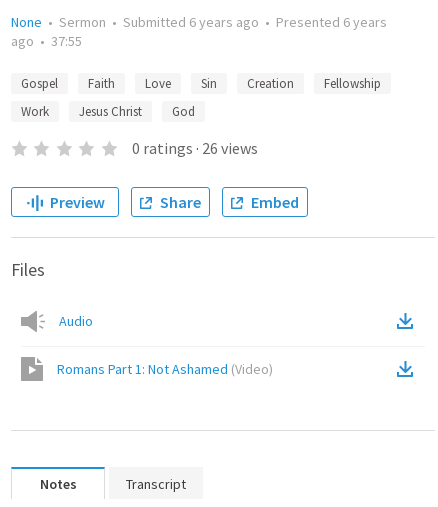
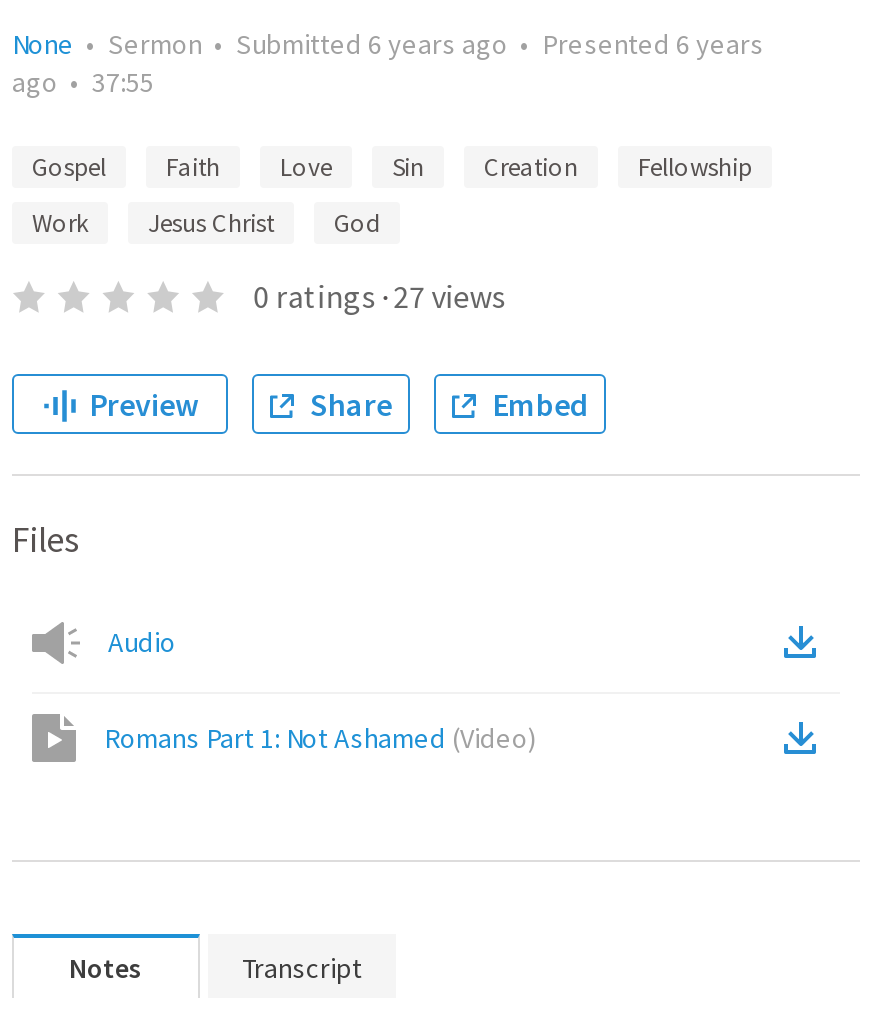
- 0 ratings · 26 views
+ 0 ratings · 27 views
